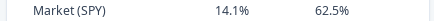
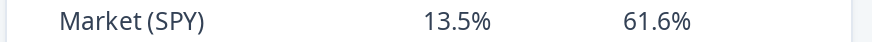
- 14.1%
+ 13.5%

- 62.5%
+ 61.6%
